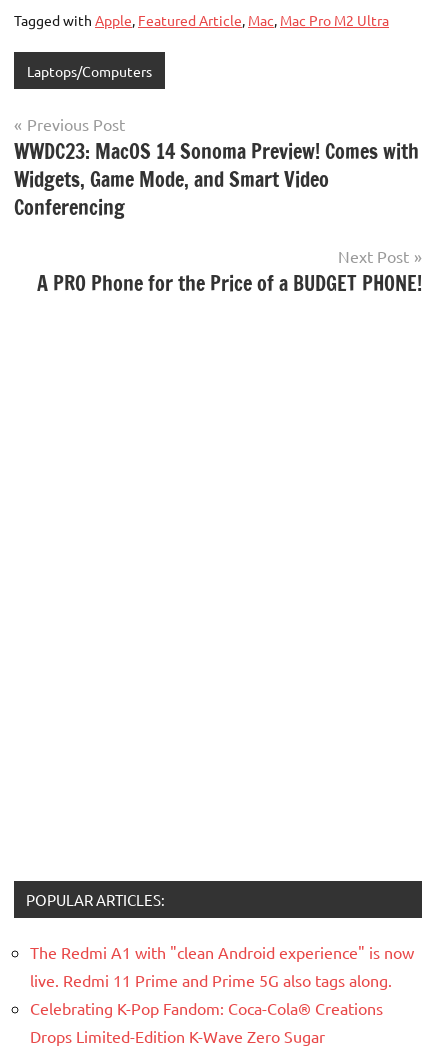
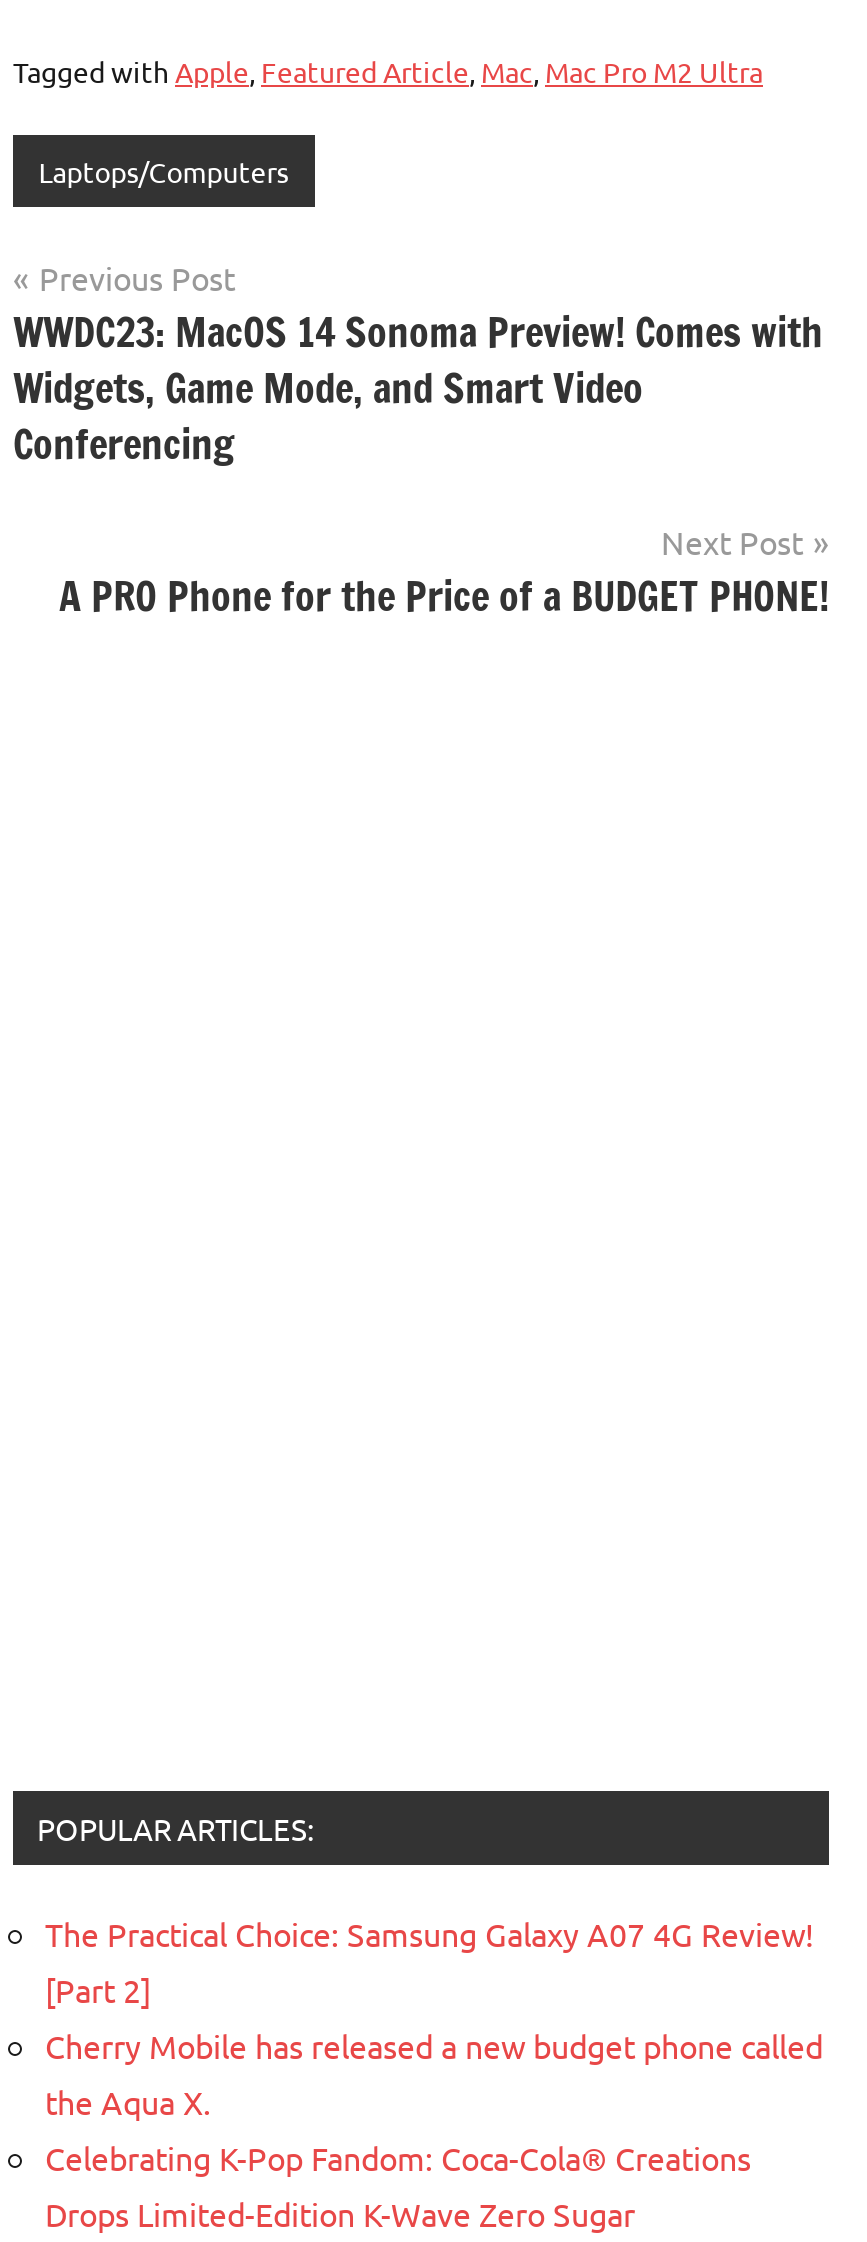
- The Redmi A1 with "clean Android experience" is now
- live. Redmi 11 Prime and Prime 5G also tags along.
+ The Practical Choice: Samsung Galaxy A07 4G Review!
+ [Part 2]
+ Cherry Mobile has released a new budget phone called
+ the Aqua X.
